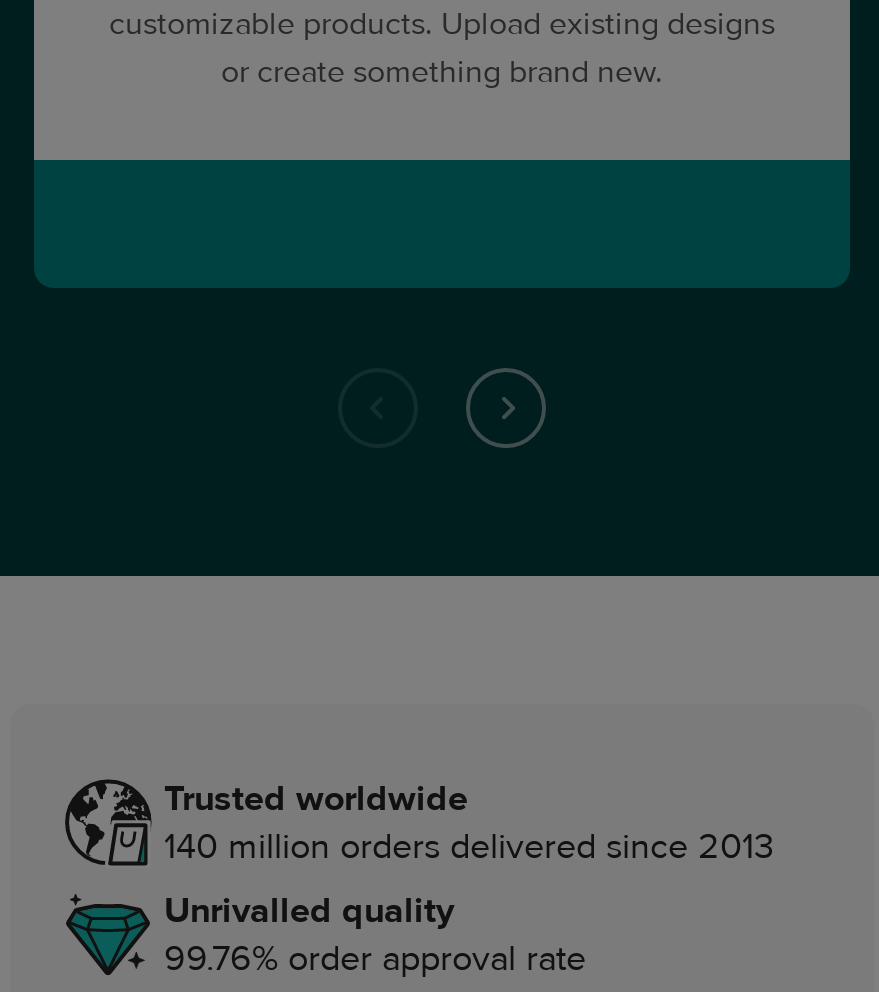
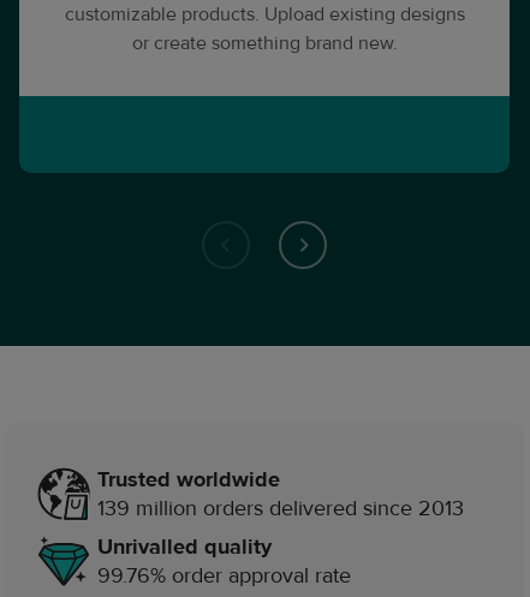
- 140 million orders delivered since 2013
+ 139 million orders delivered since 2013
